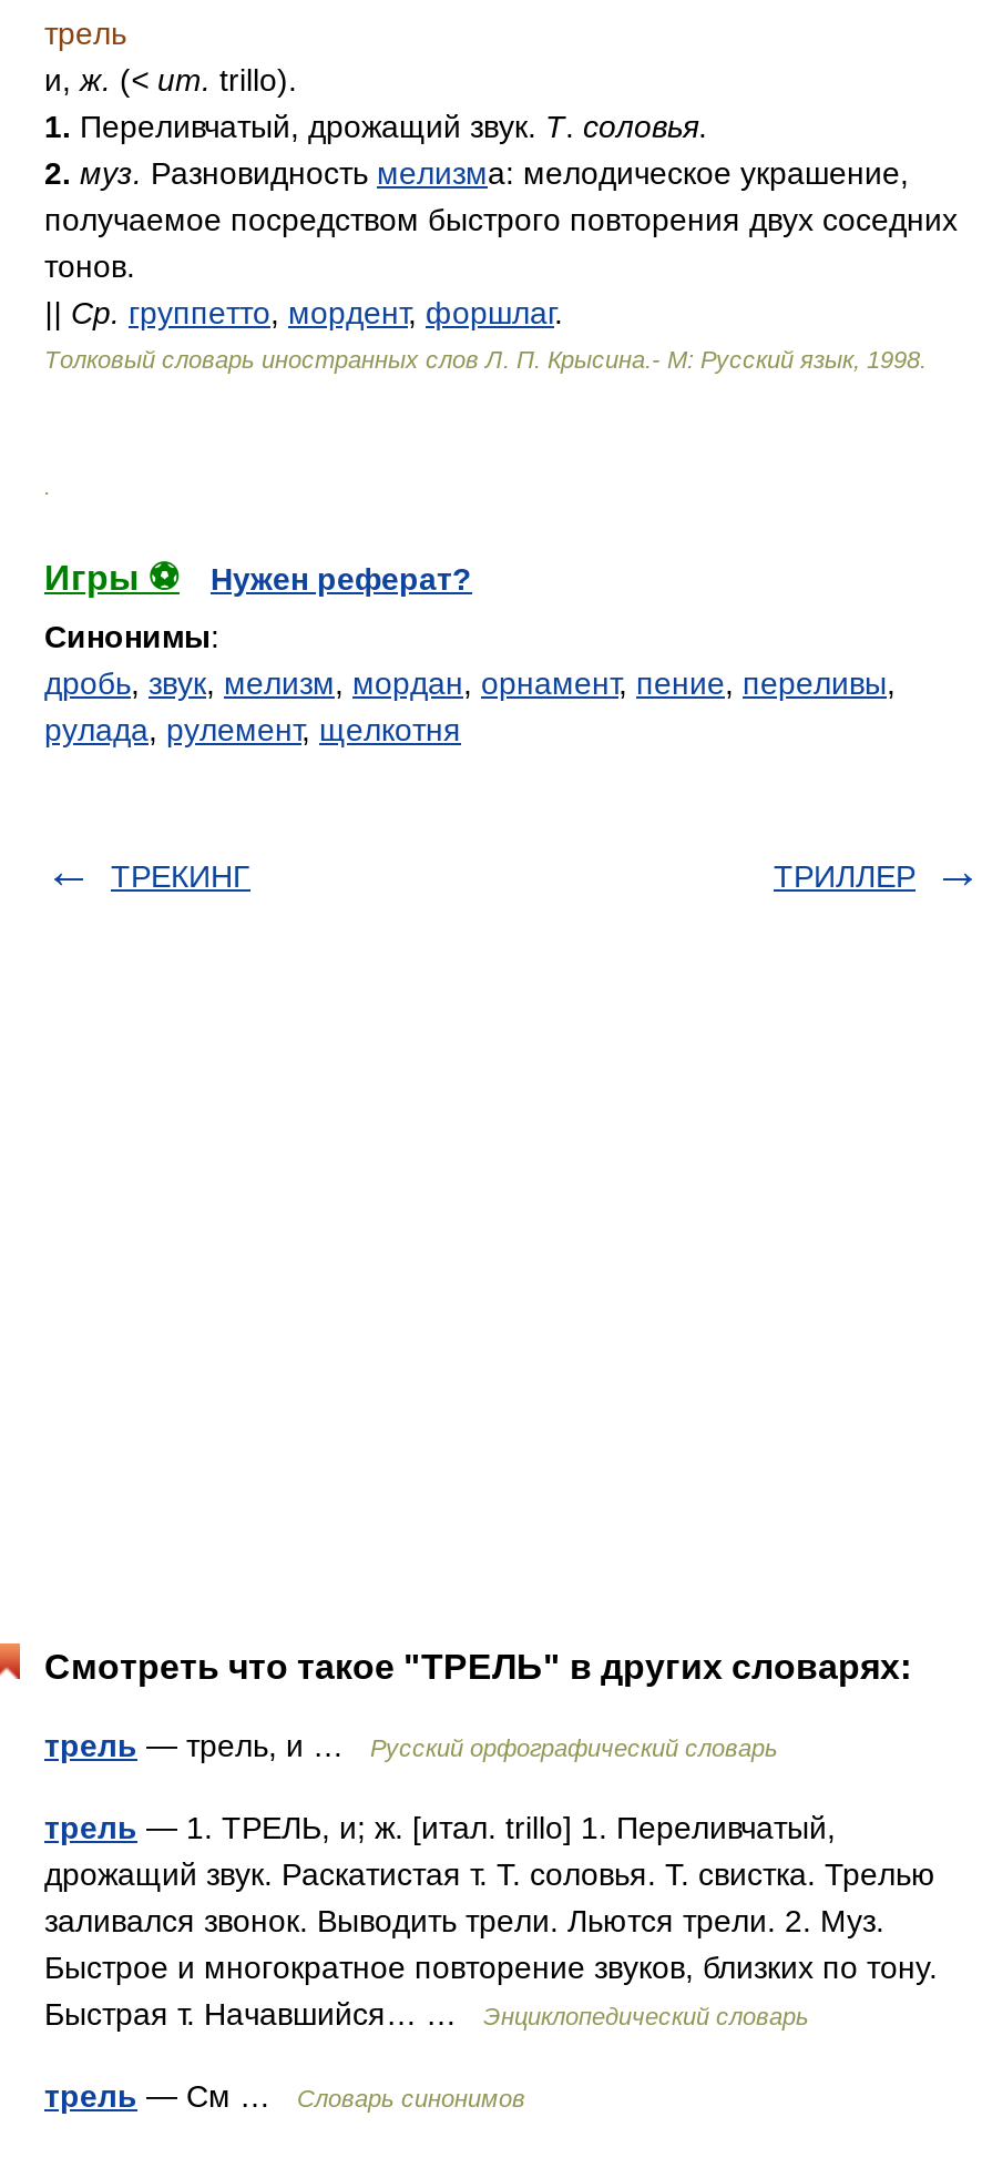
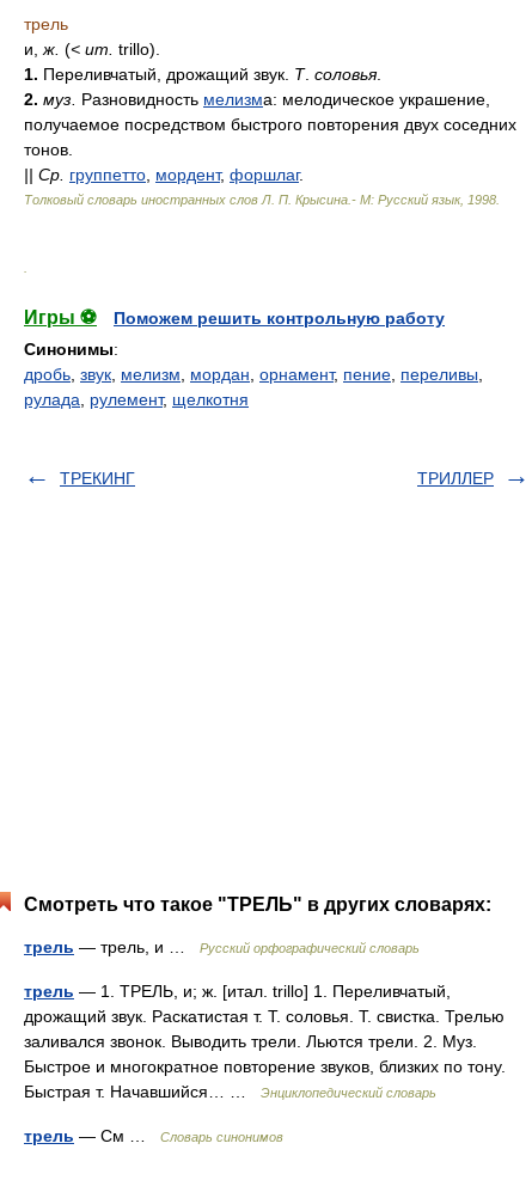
- Нужен реферат?
+ Поможем решить контрольную работу
